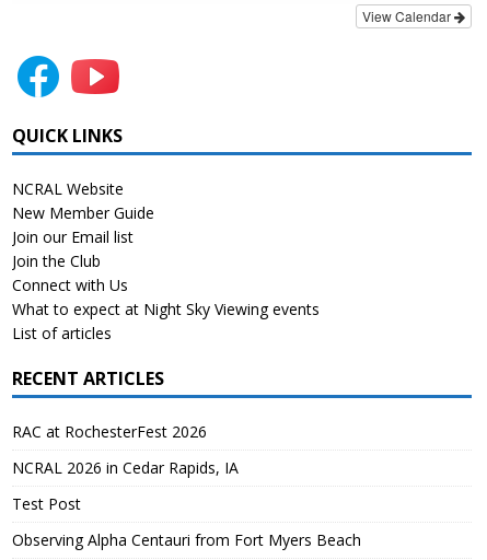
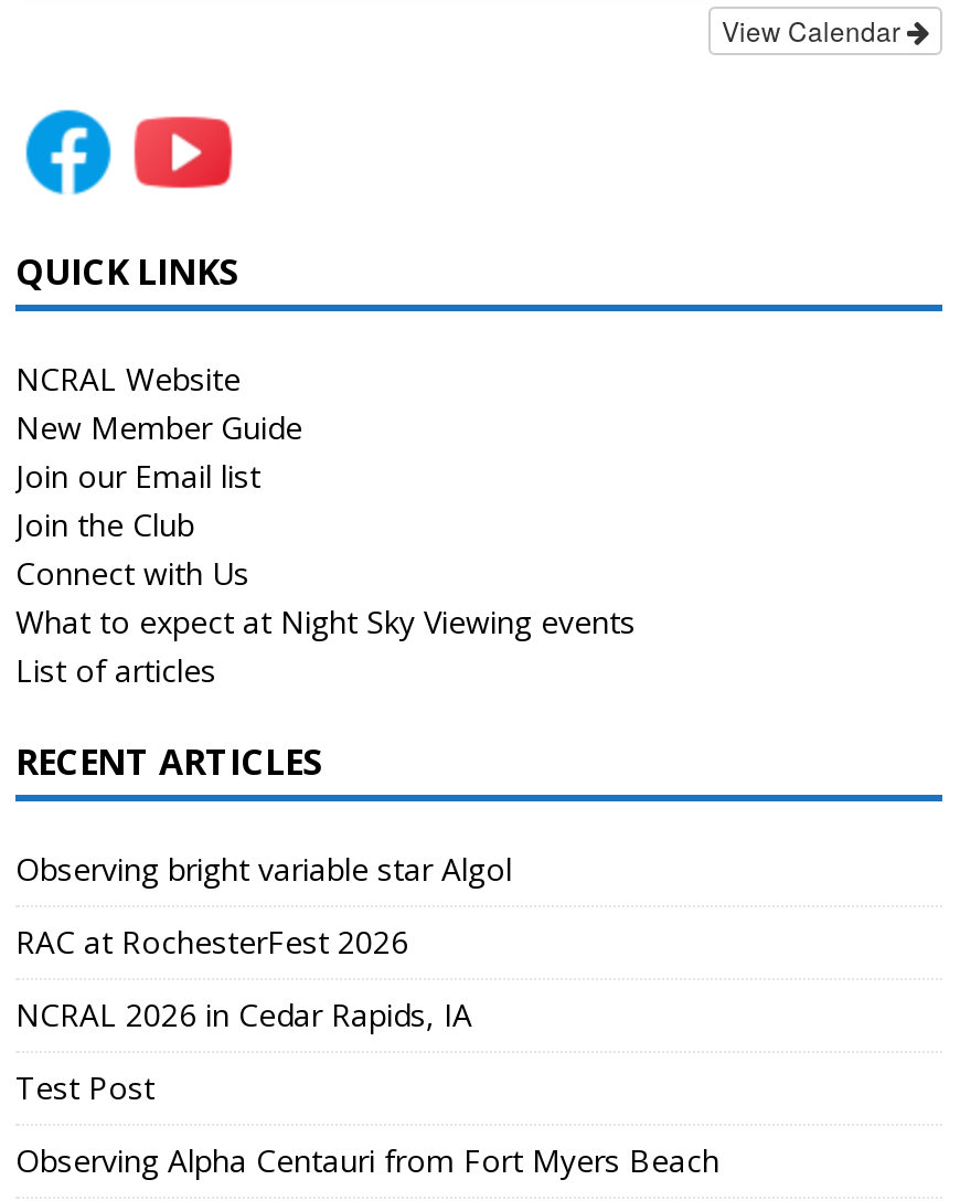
+ Observing bright variable star Algol
